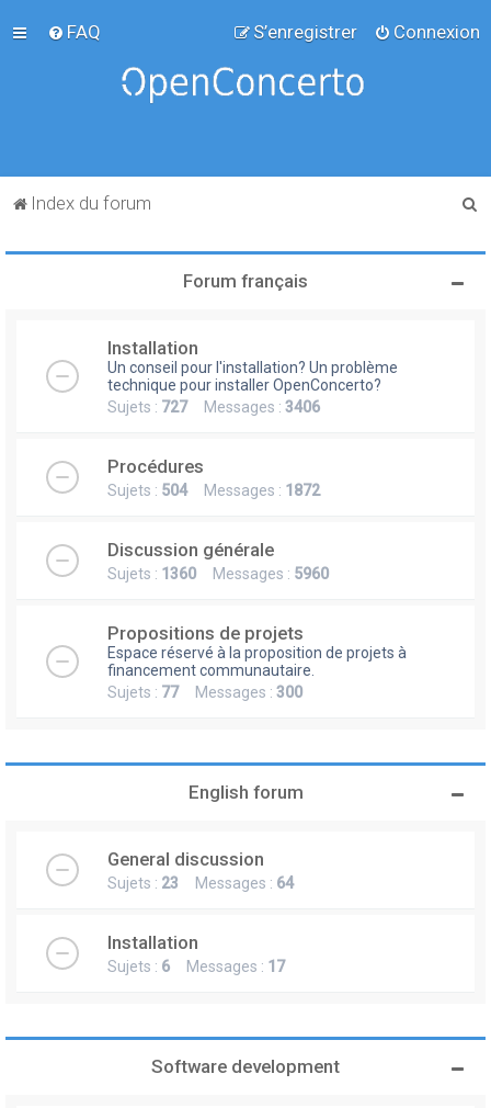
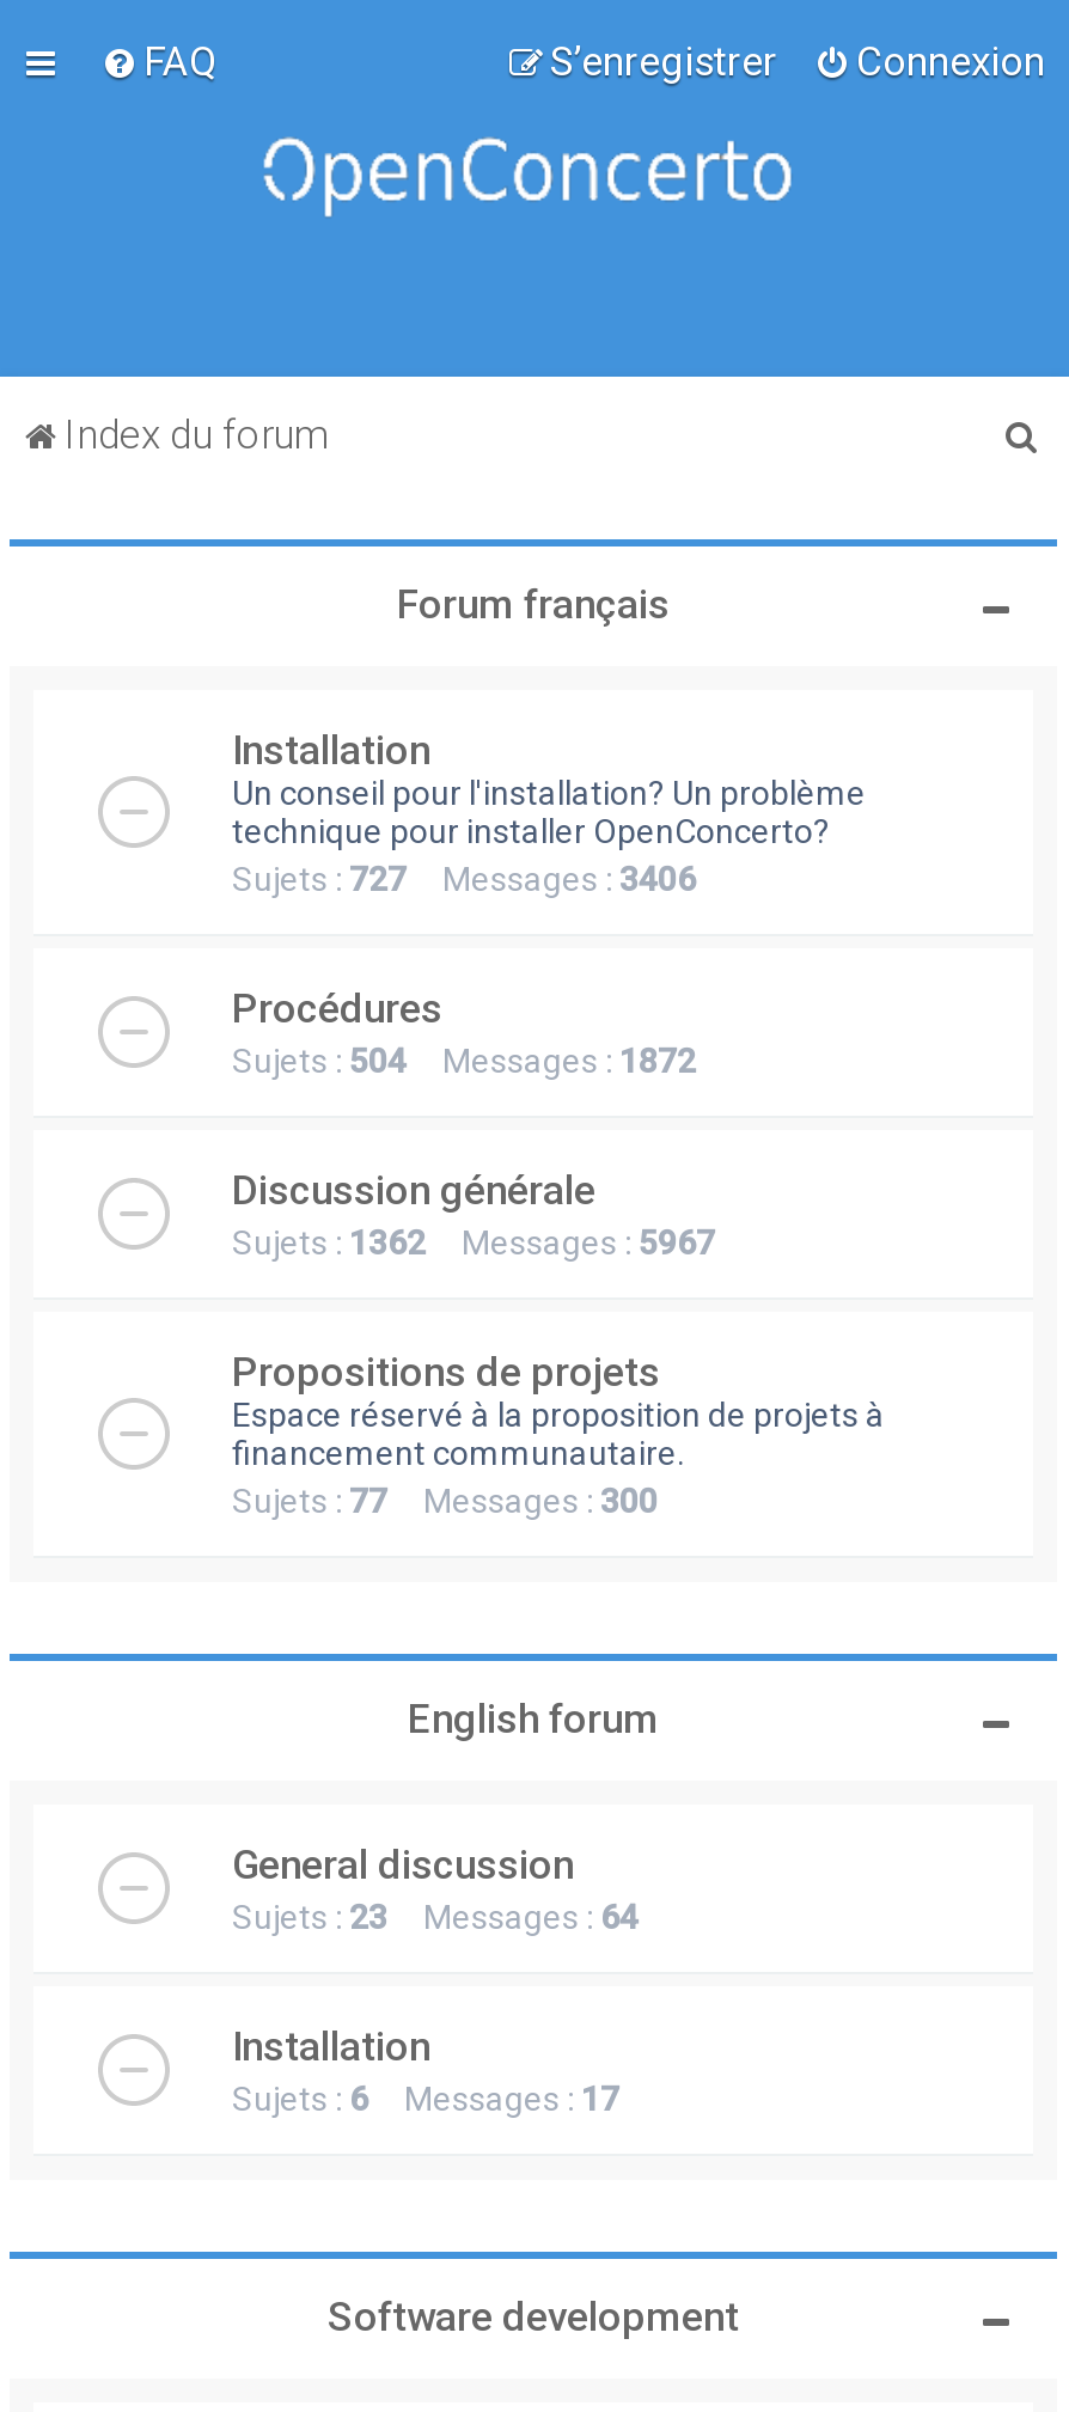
- Sujets : 1360 Messages : 5960
+ Sujets : 1362 Messages : 5967
